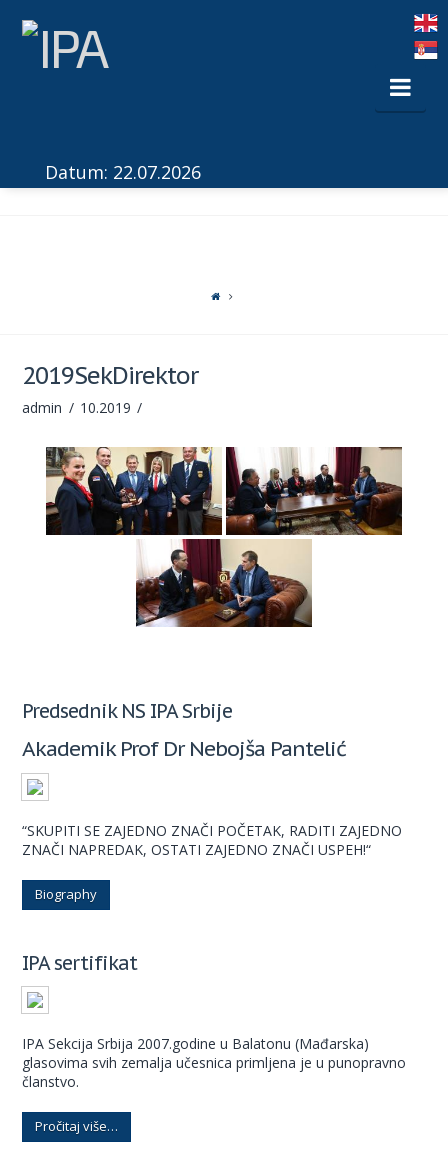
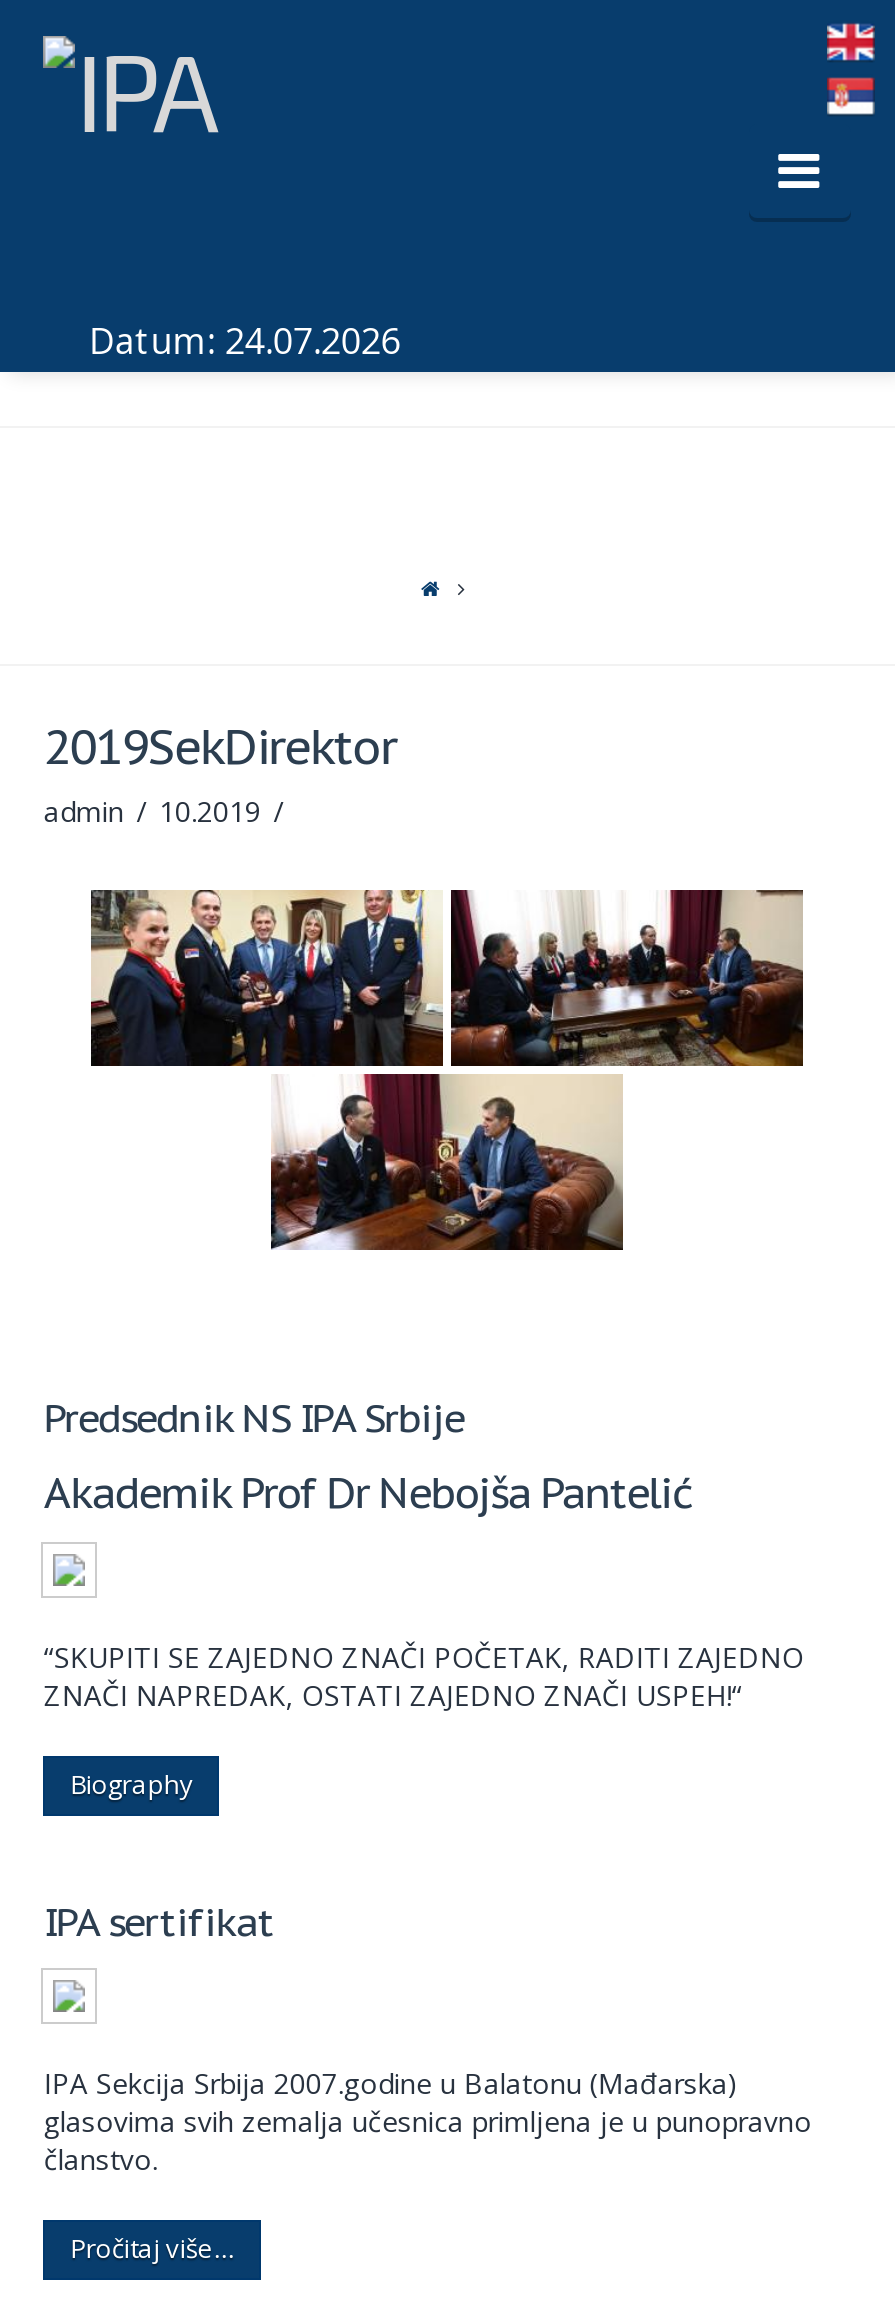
- Datum: 22.07.2026
+ Datum: 24.07.2026
